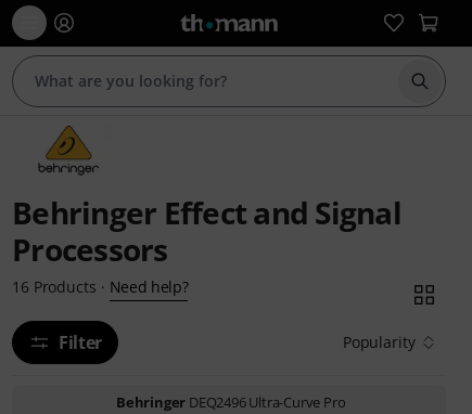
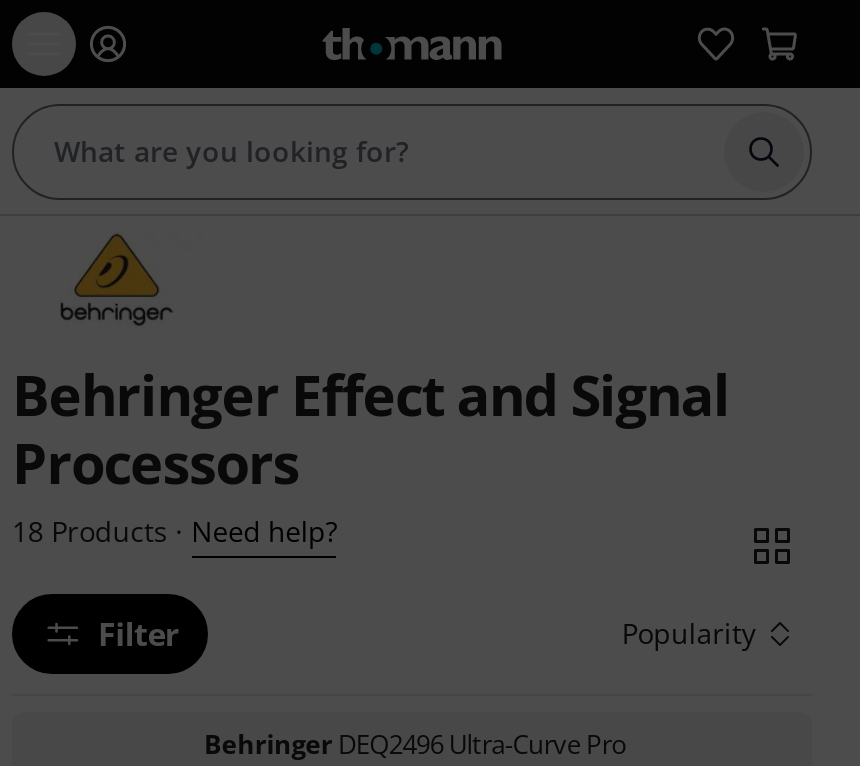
- 16 Products · Need help?
+ 18 Products · Need help?
